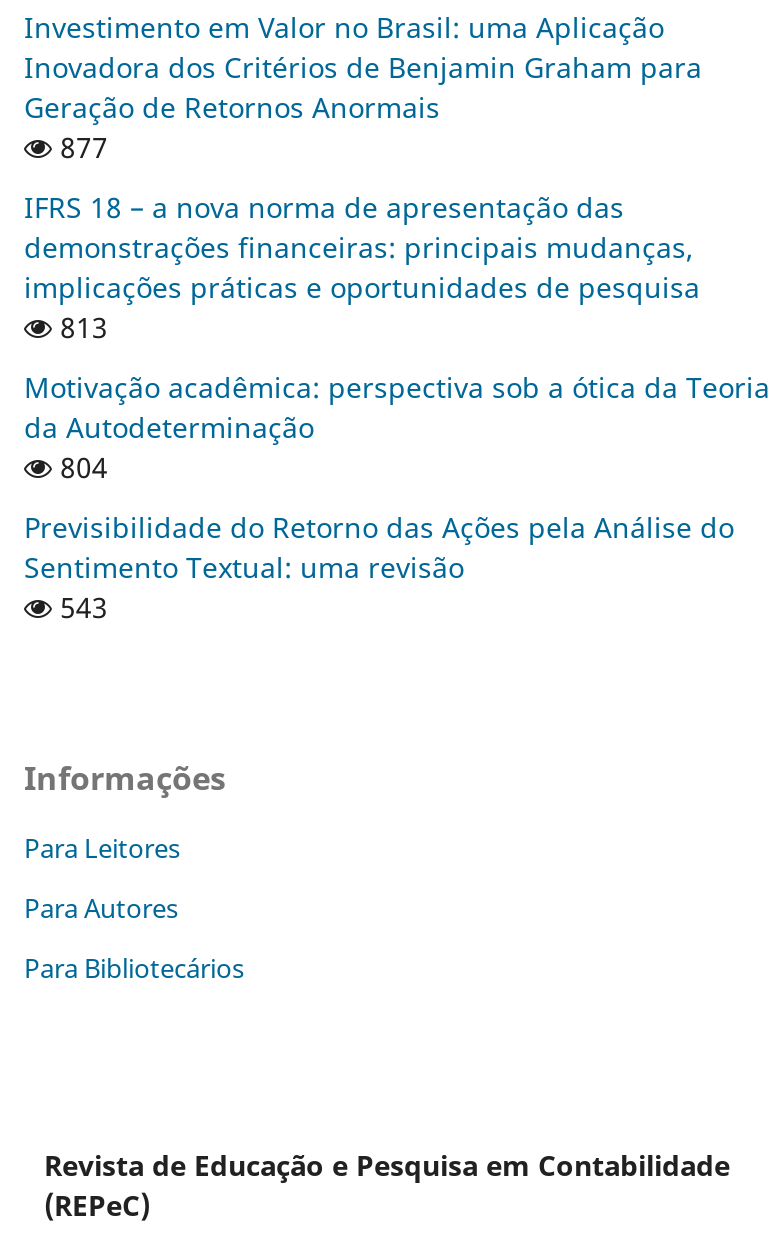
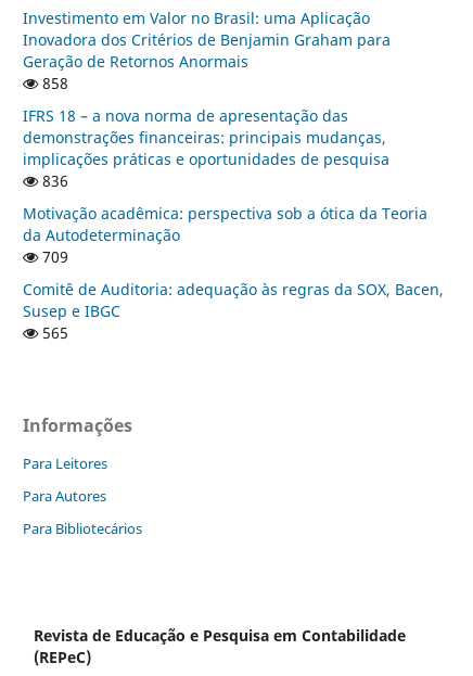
- 877
+ 858

- 813
+ 836

- 804
+ 709

- Previsibilidade do Retorno das Ações pela Análise do
- Sentimento Textual: uma revisão
- 543
+ Comitê de Auditoria: adequação às regras da SOX, Bacen,
+ Susep e IBGC
+ 565
